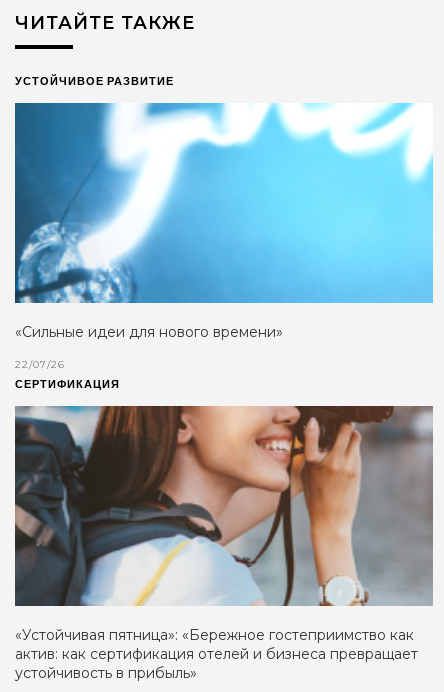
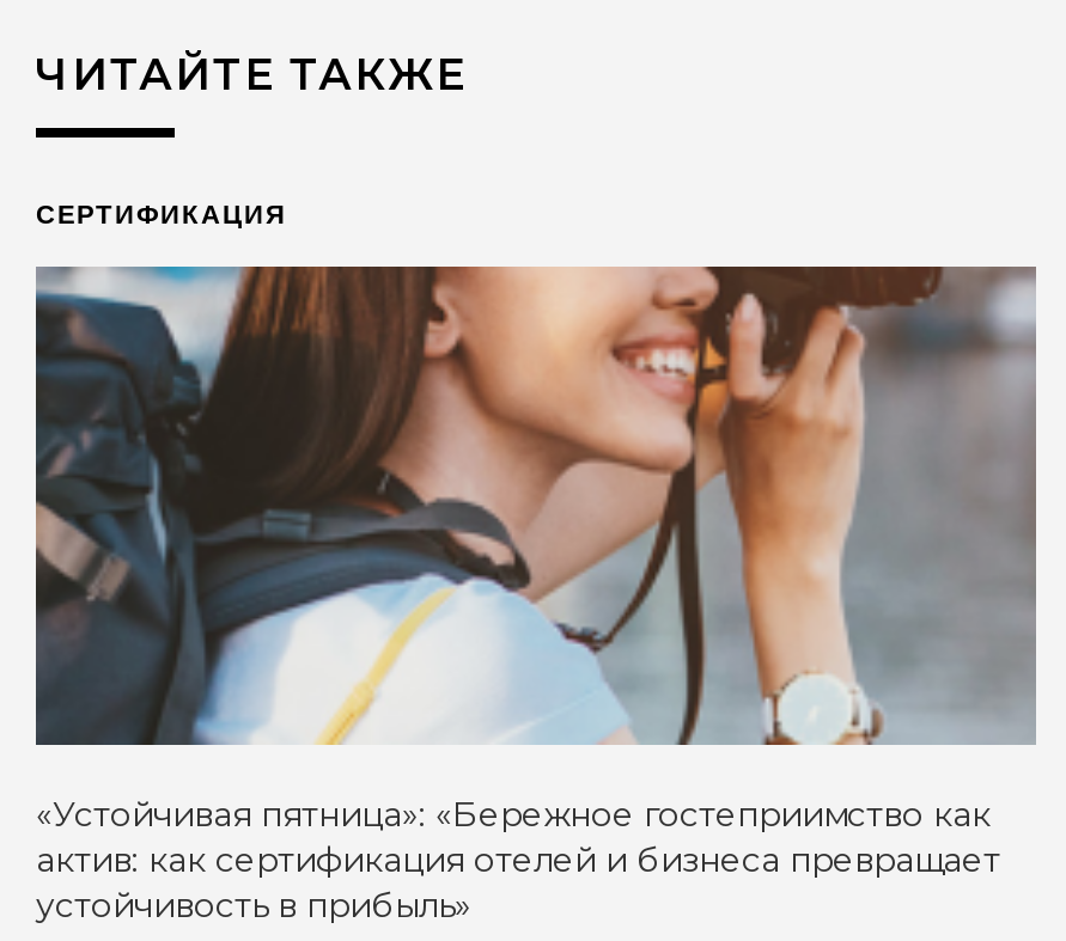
- УСТОЙЧИВОЕ РАЗВИТИЕ

- [image]
- «Сильные идеи для нового времени»
- 22/07/26
